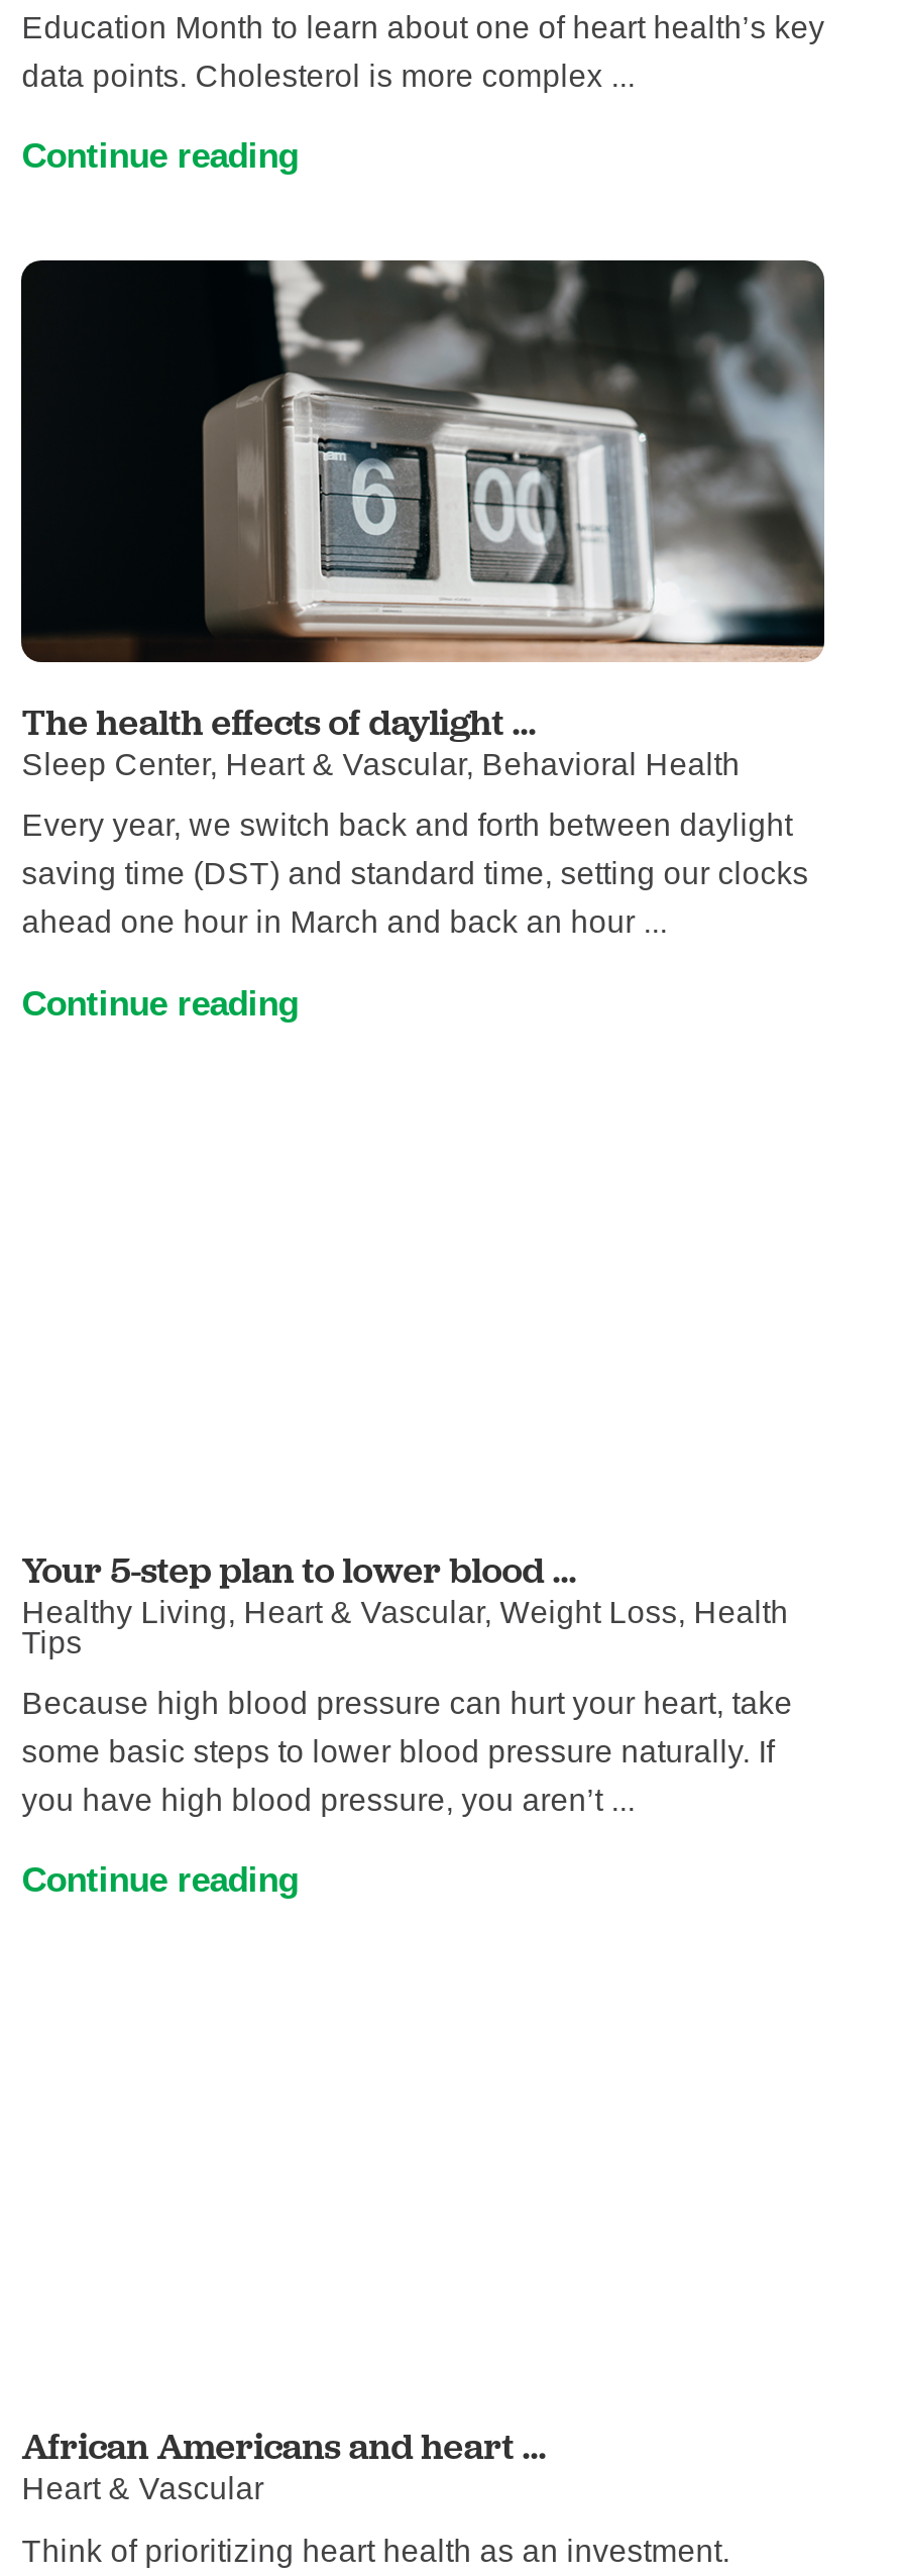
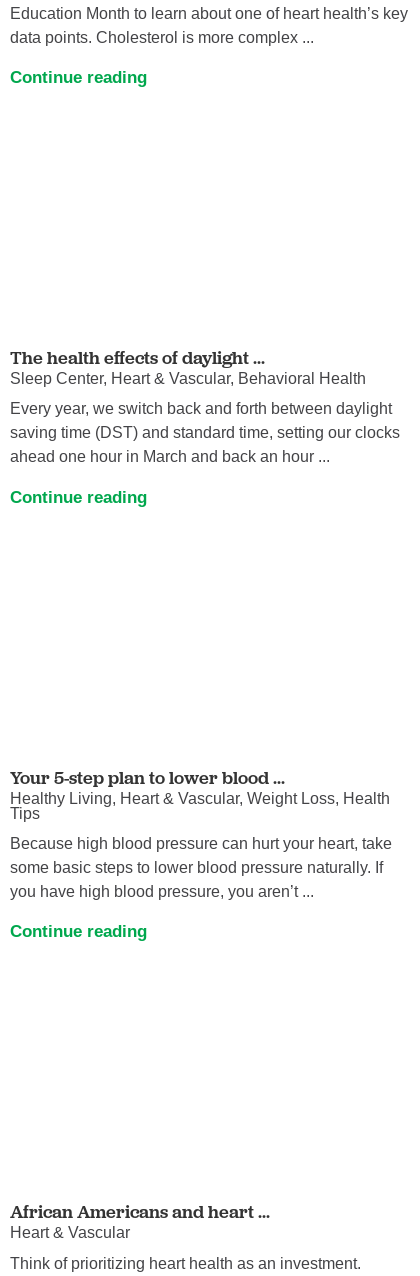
- [image]
